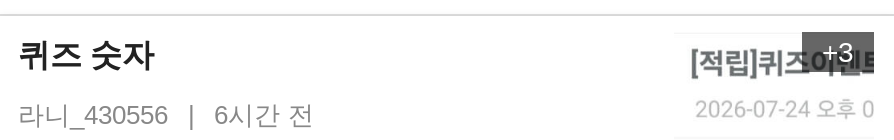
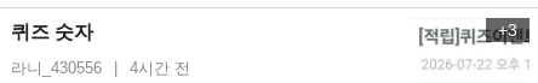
- 라니_430556 6시간 전
+ 라니_430556 4시간 전
